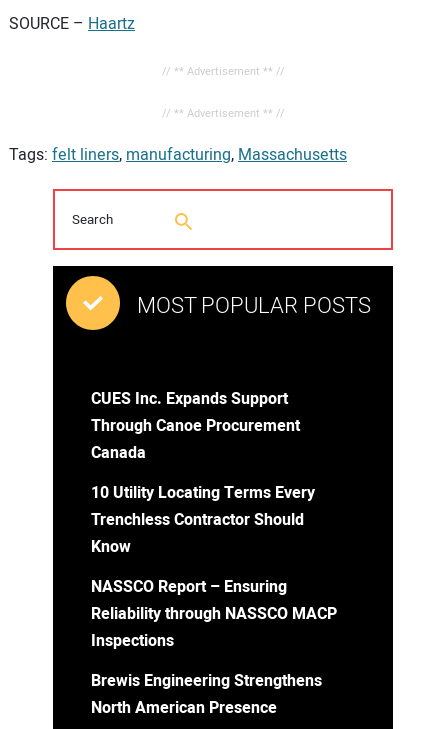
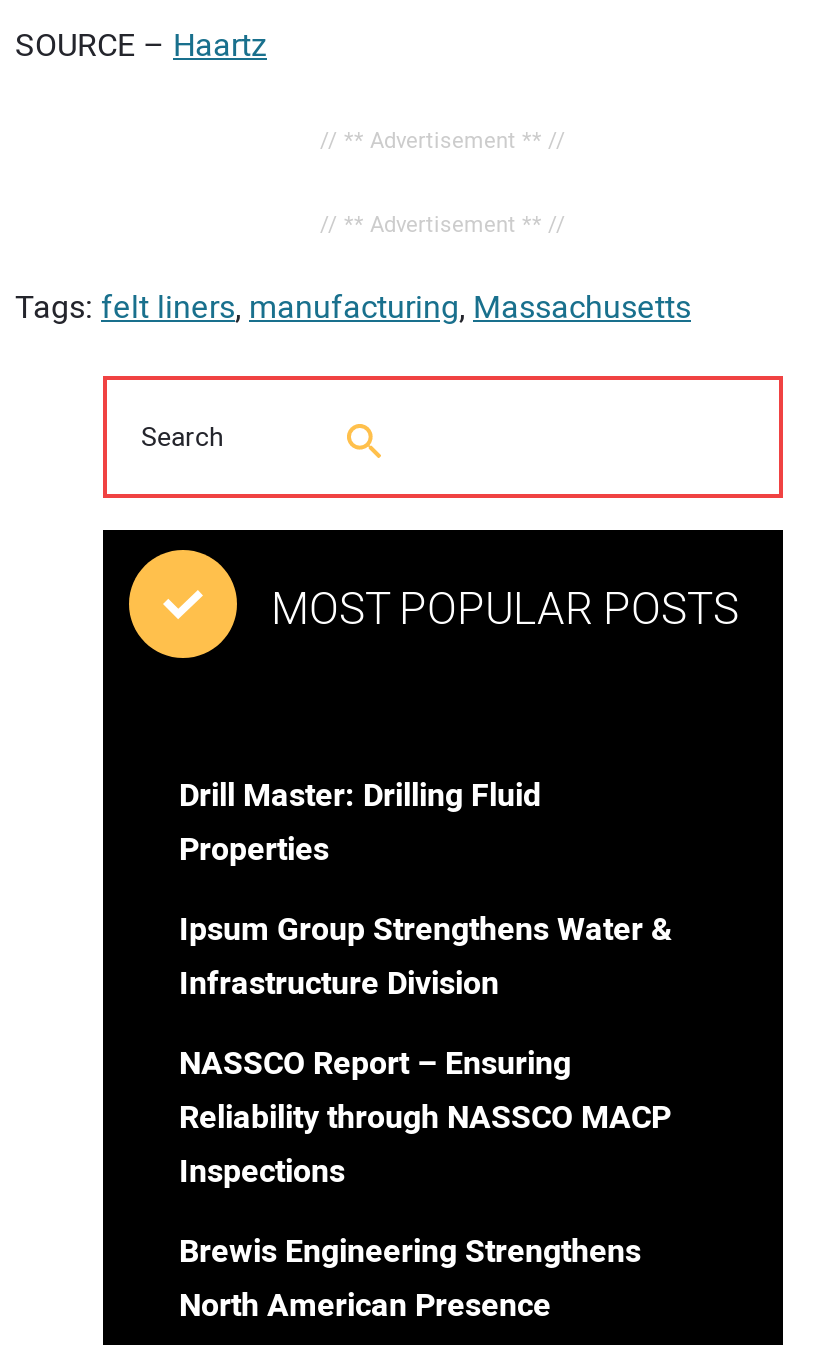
- CUES Inc. Expands Support
- Through Canoe Procurement
- Canada
+ Drill Master: Drilling Fluid
+ Properties

- 10 Utility Locating Terms Every
- Trenchless Contractor Should
- Know
+ Ipsum Group Strengthens Water &
+ Infrastructure Division
